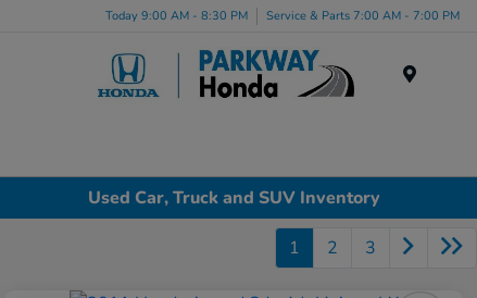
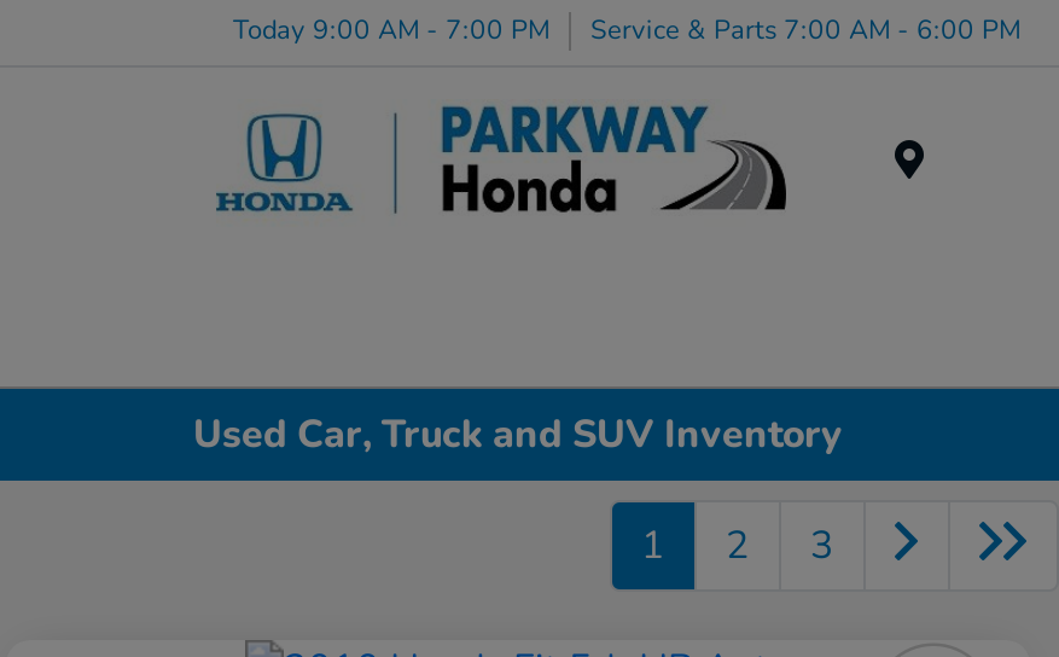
- Today 9:00 AM - 8:30 PM
+ Today 9:00 AM - 7:00 PM

- Service & Parts 7:00 AM - 7:00 PM
+ Service & Parts 7:00 AM - 6:00 PM
